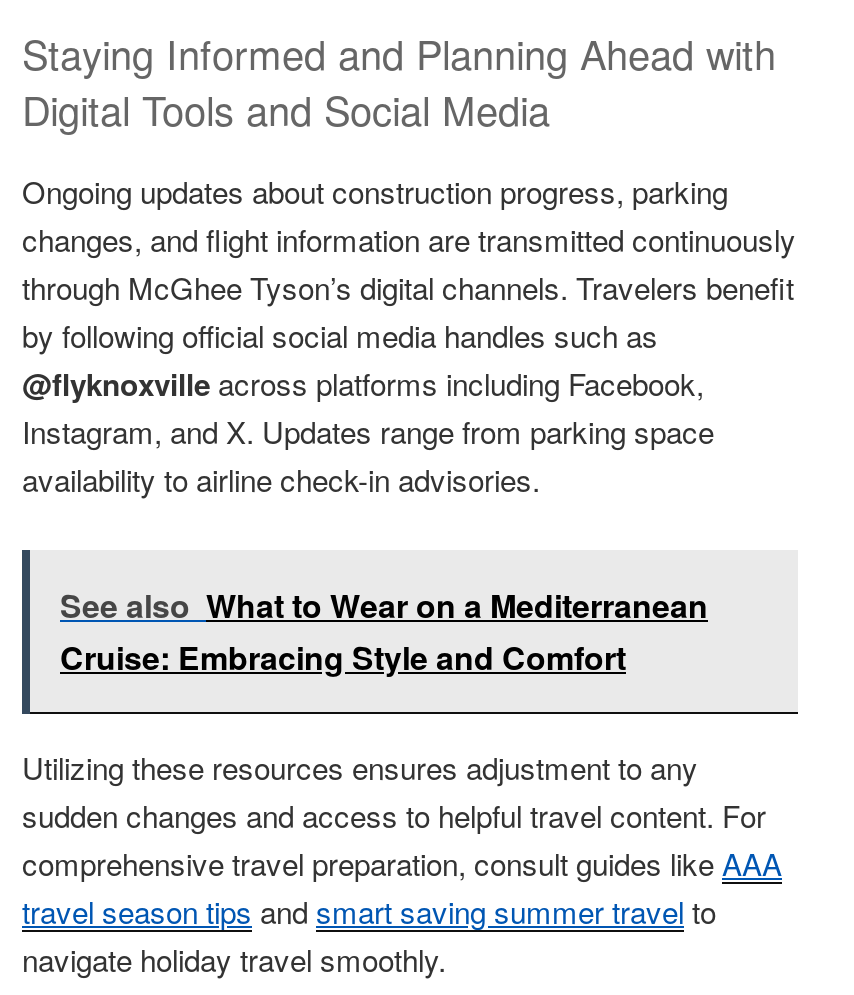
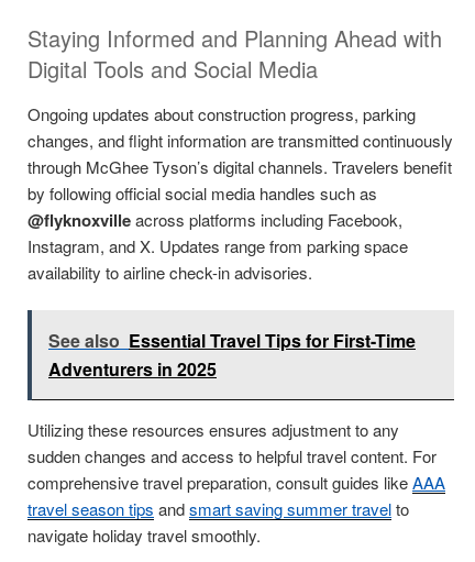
- See also What to Wear on a Mediterranean
- Cruise: Embracing Style and Comfort
+ See also Essential Travel Tips for First-Time
+ Adventurers in 2025
